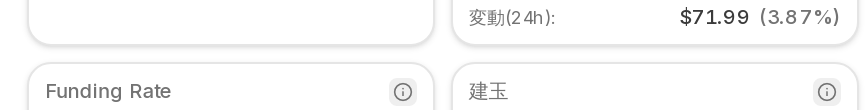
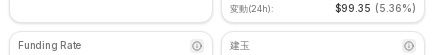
- $71.99 (3.87%)
+ $99.35 (5.36%)
